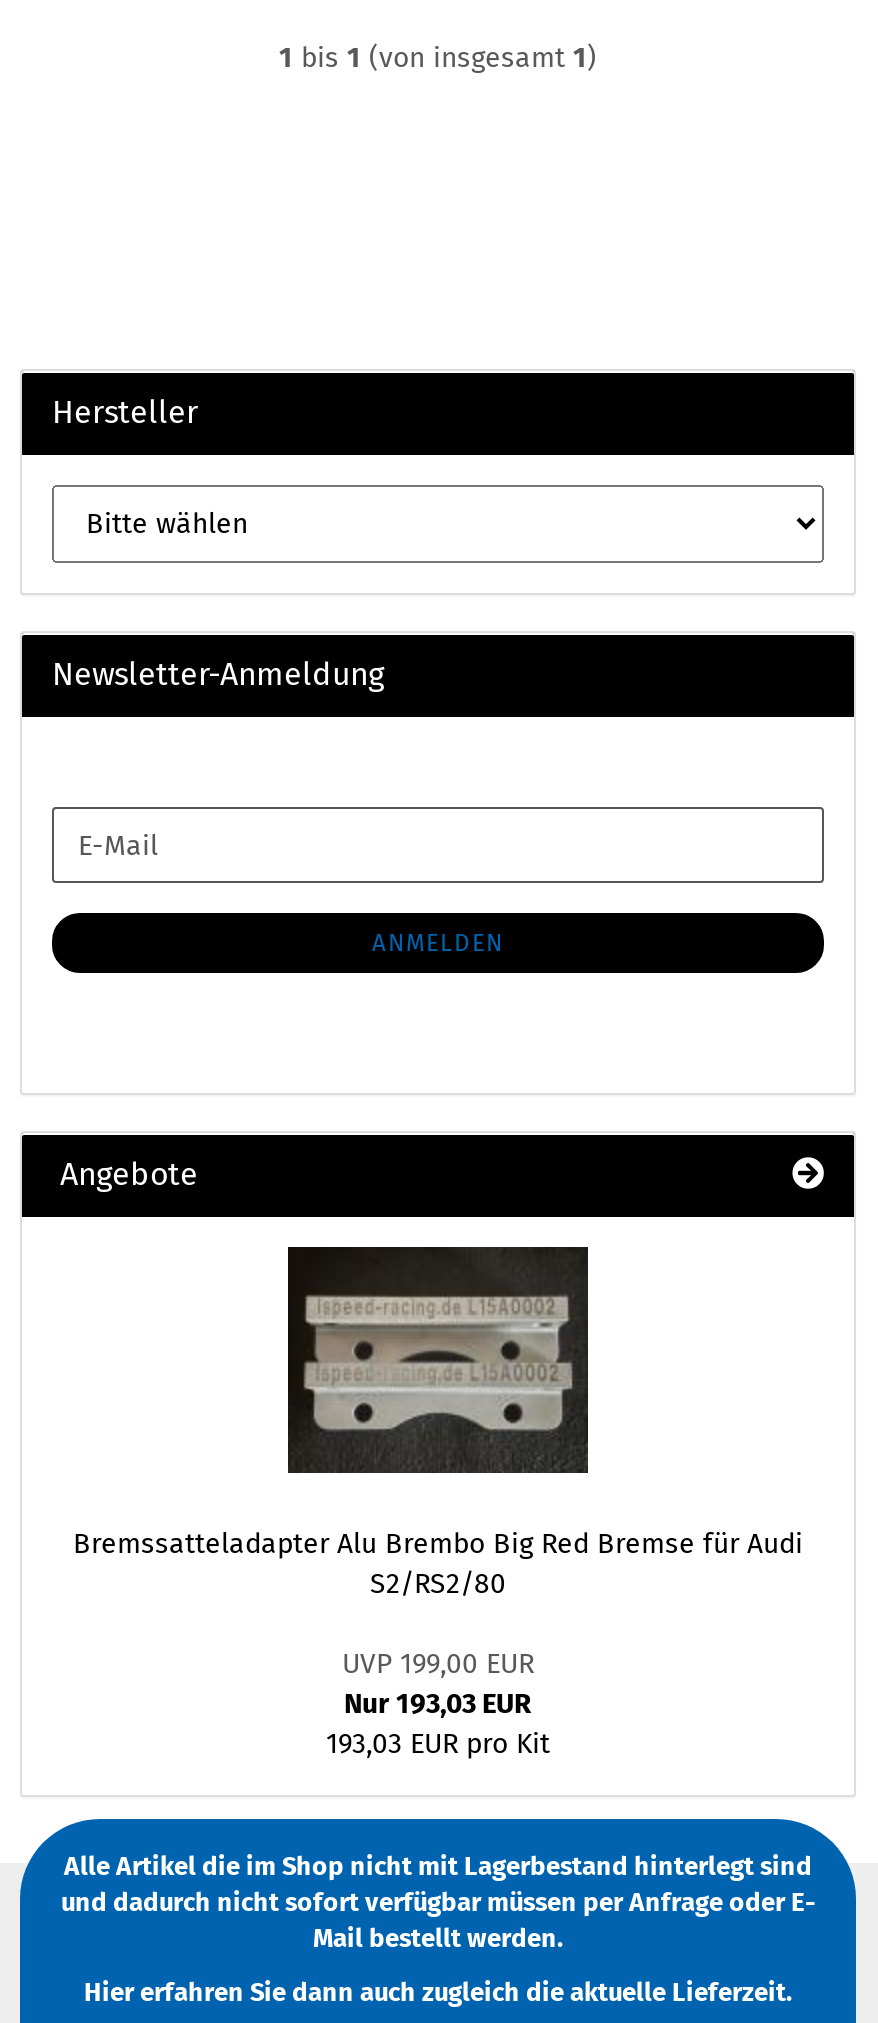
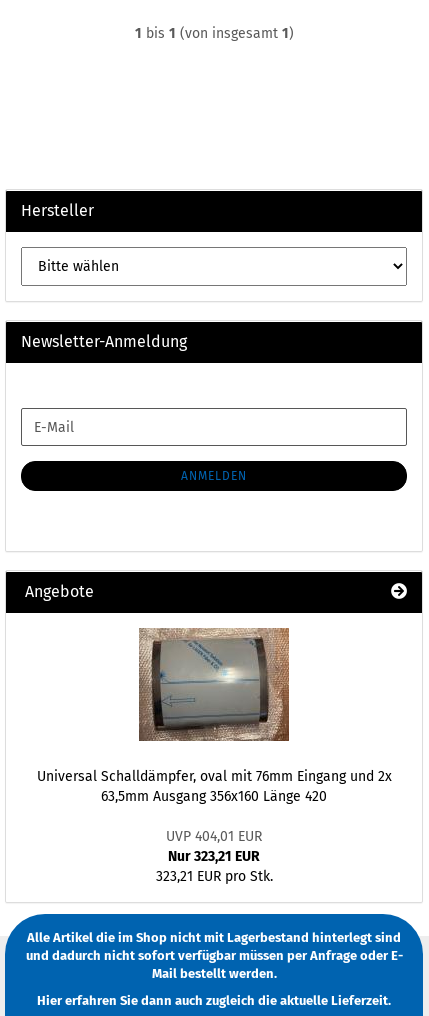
- [image]
- Bremssatteladapter Alu Brembo Big Red Bremse für Audi
- S2/RS2/80
+ [image]
+ Universal Schalldämpfer, oval mit 76mm Eingang und 2x
+ 63,5mm Ausgang 356x160 Länge 420

- UVP 199,00 EUR
- Nur 193,03 EUR
- 193,03 EUR pro Kit
+ UVP 404,01 EUR
+ Nur 323,21 EUR
+ 323,21 EUR pro Stk.
